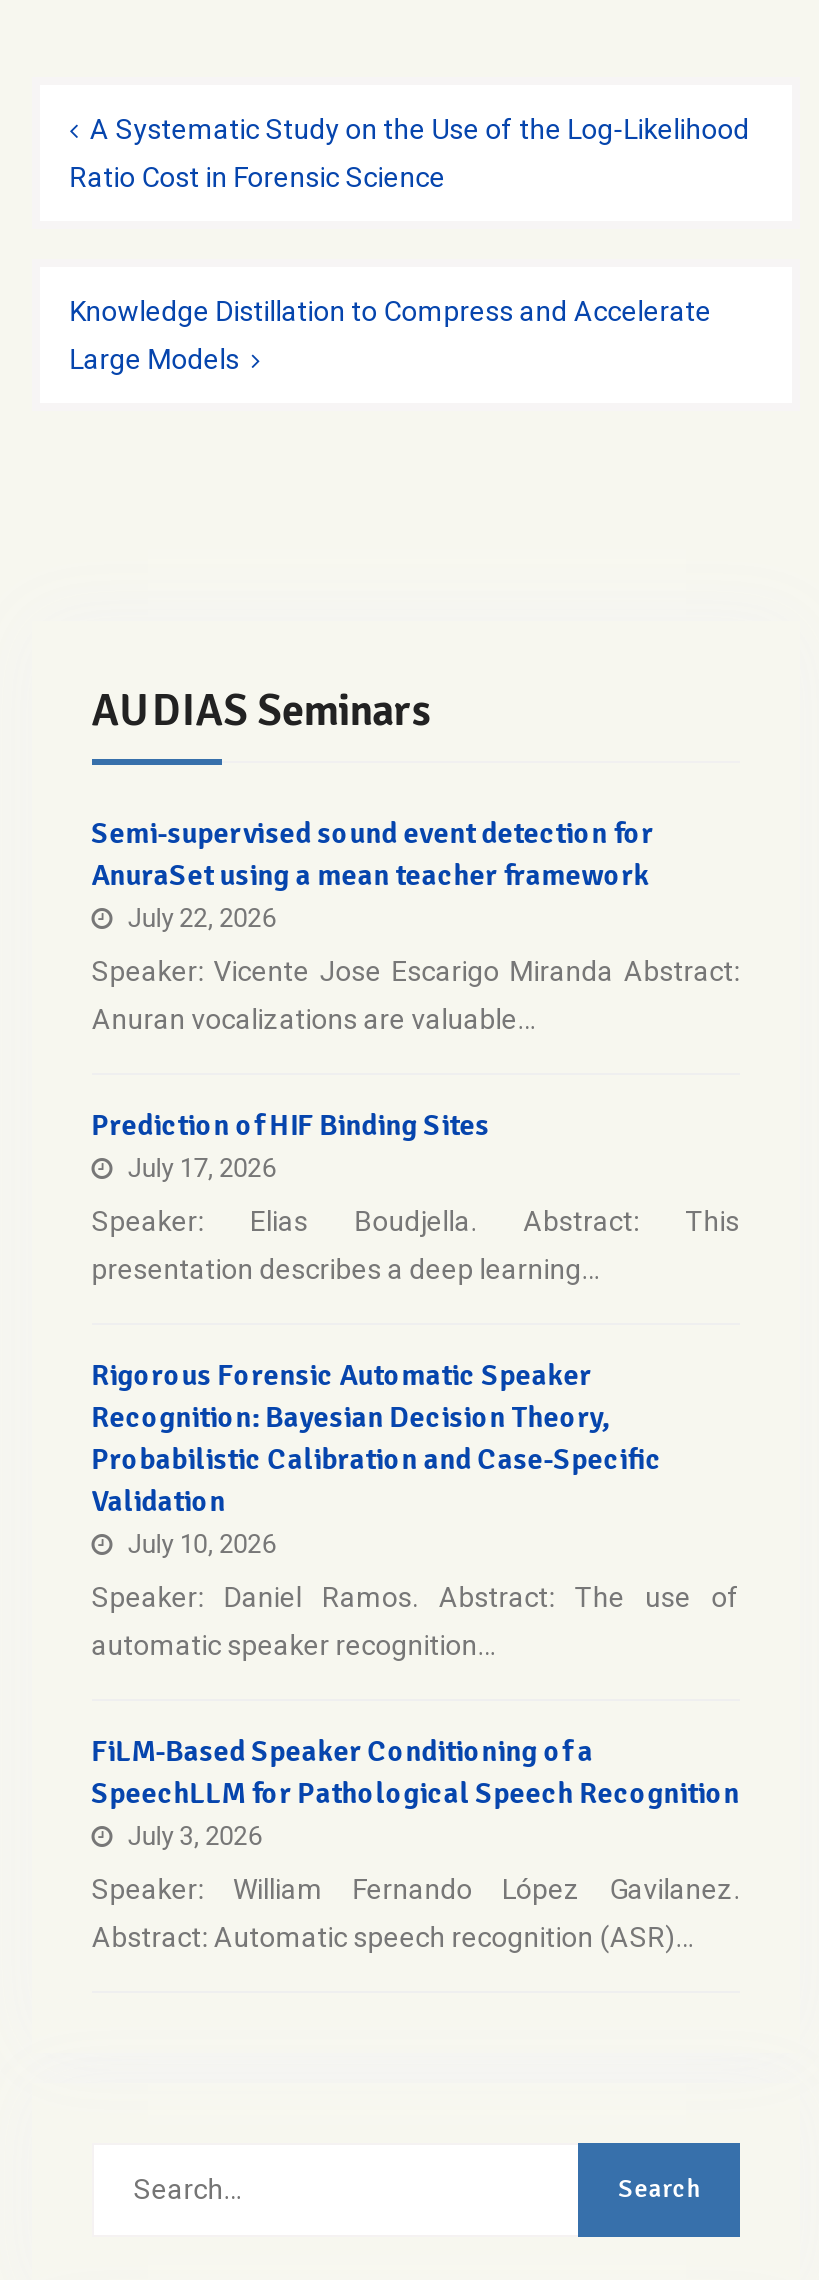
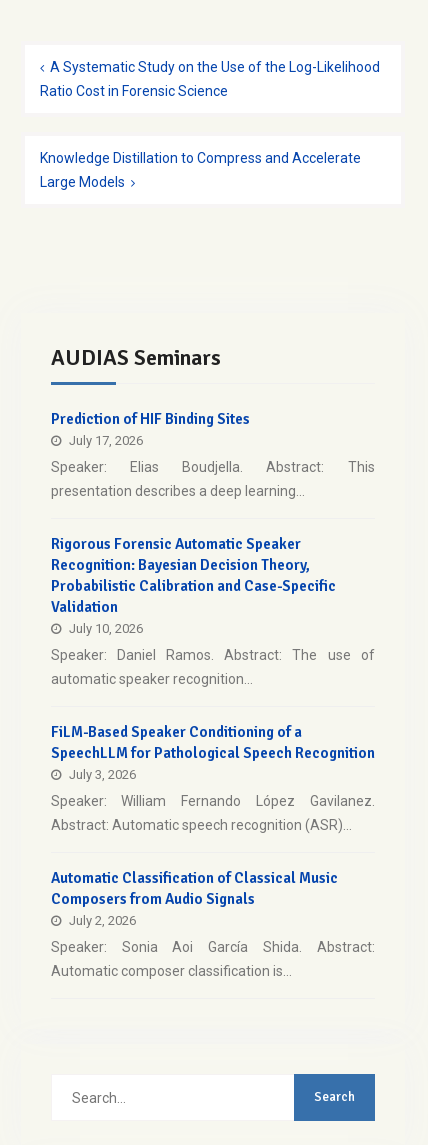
- Semi-supervised sound event detection for
- AnuraSet using a mean teacher framework
- July 22, 2026
- Speaker: Vicente Jose Escarigo Miranda Abstract:
- Anuran vocalizations are valuable…

moved up: Prediction of HIF Binding Sites | July 17, 2026 | Speaker: Elias Boudjella. Abstract: This | ... | Speaker: William Fernando López Gavilanez. | Abstract: Automatic speech recognition (ASR)…

+ Automatic Classification of Classical Music
+ Composers from Audio Signals
+ July 2, 2026
+ Speaker: Sonia Aoi García Shida. Abstract:
+ Automatic composer classification is…
